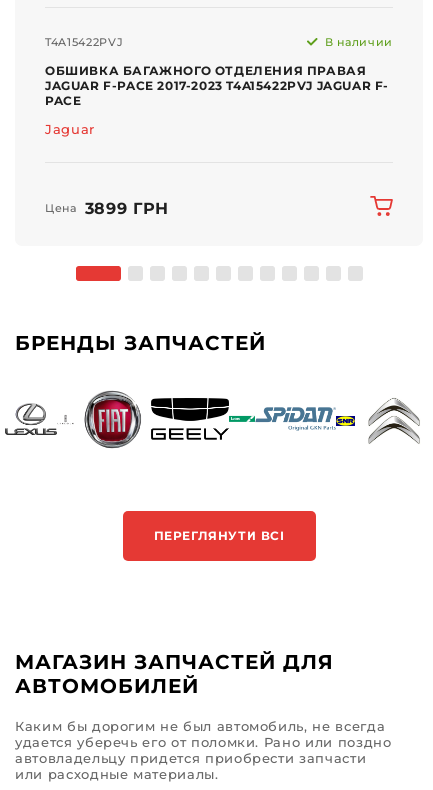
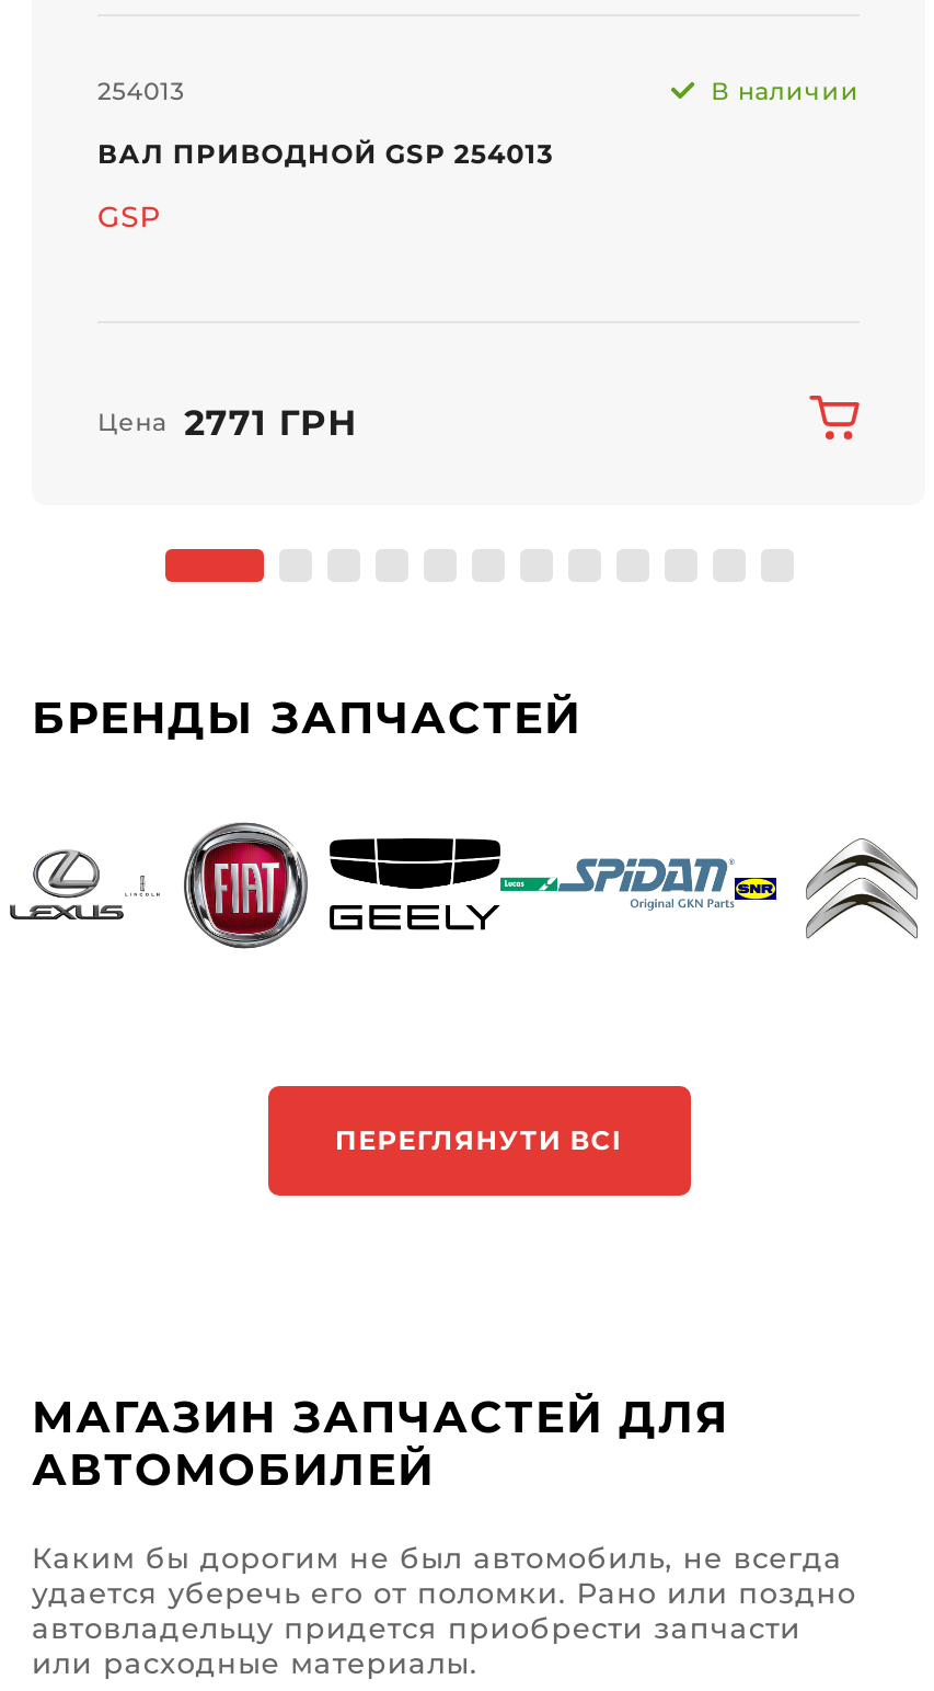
- T4A15422PVJ
+ 254013

- ОБШИВКА БАГАЖНОГО ОТДЕЛЕНИЯ ПРАВАЯ
- JAGUAR F-PACE 2017-2023 T4A15422PVJ JAGUAR F-
- PACE
+ ВАЛ ПРИВОДНОЙ GSP 254013

- Jaguar
+ GSP

- Цена 3899 ГРН
+ Цена 2771 ГРН
